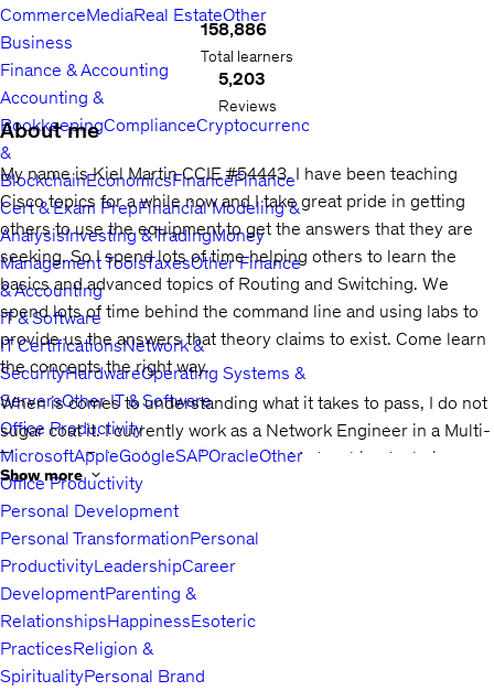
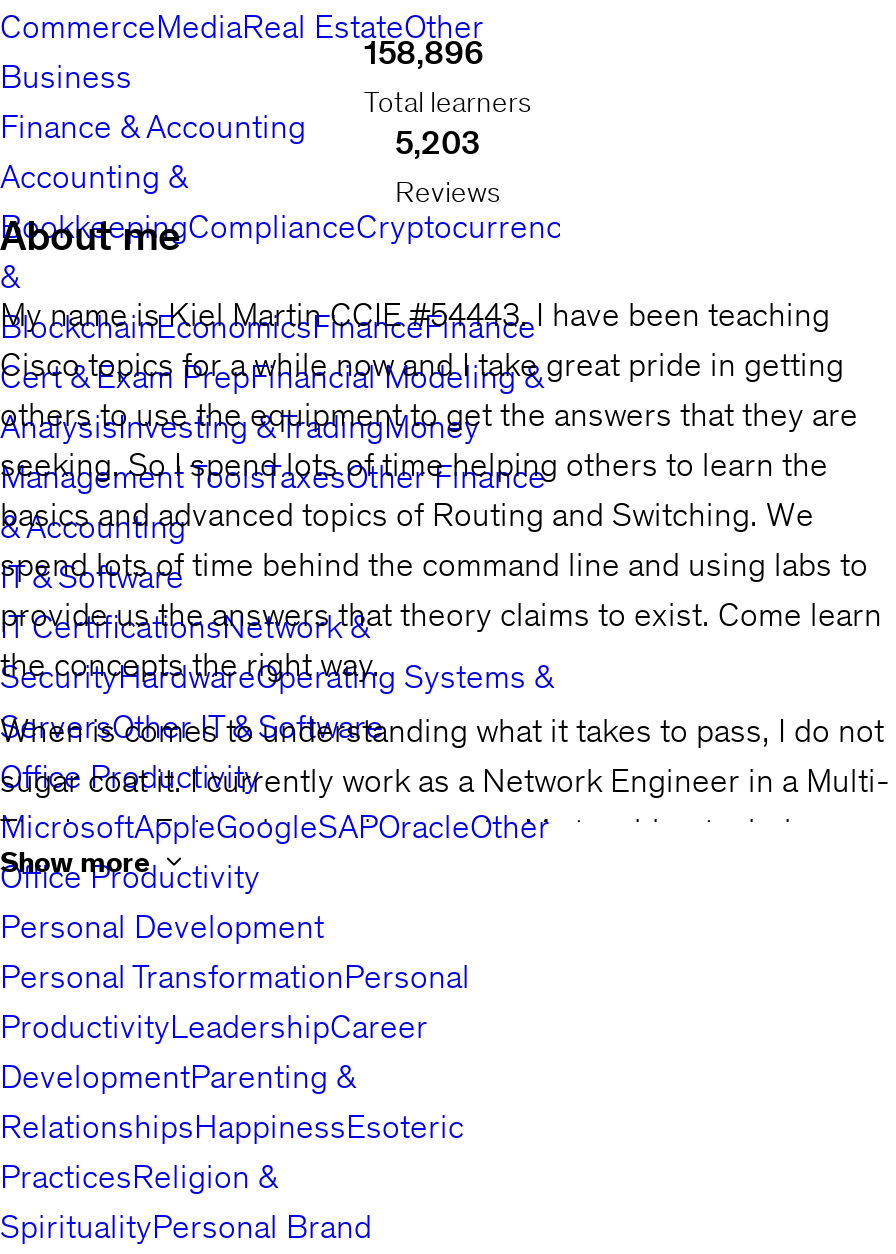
- 158,886
+ 158,896
